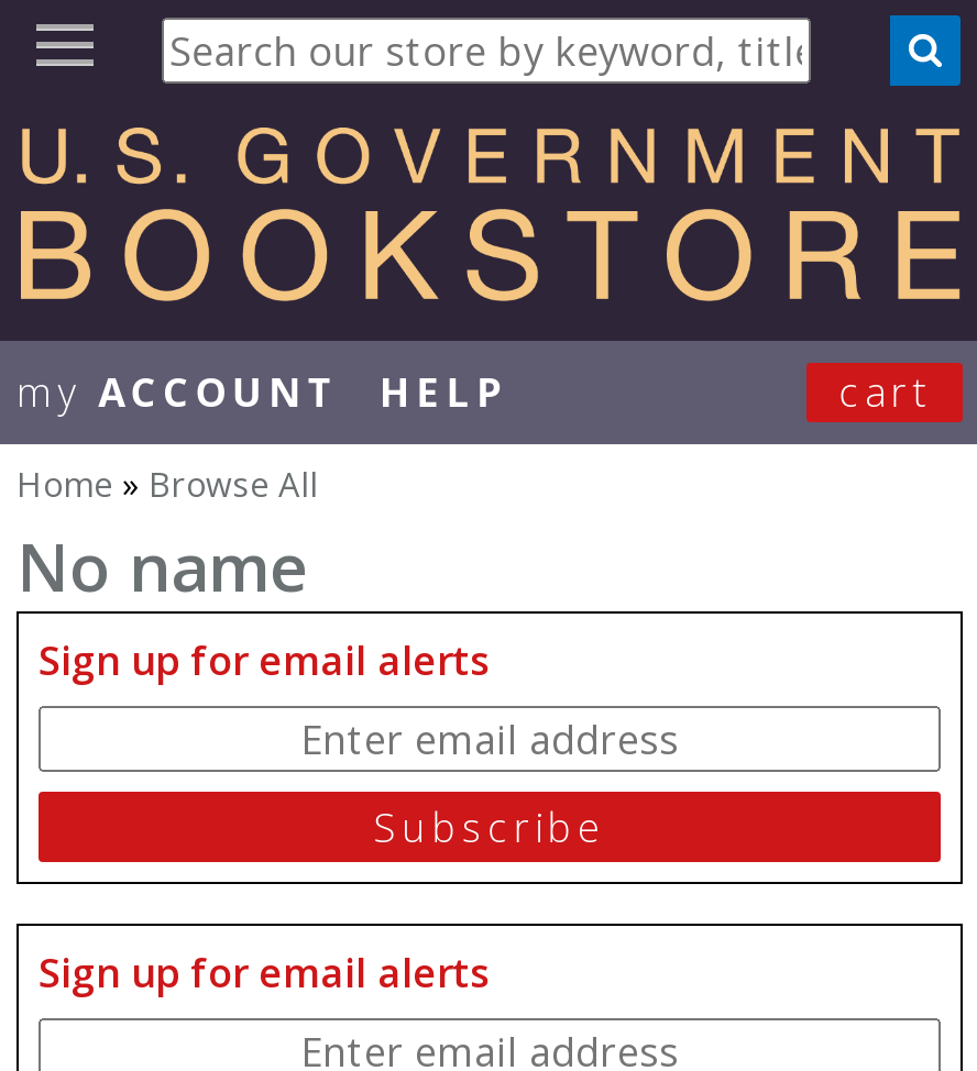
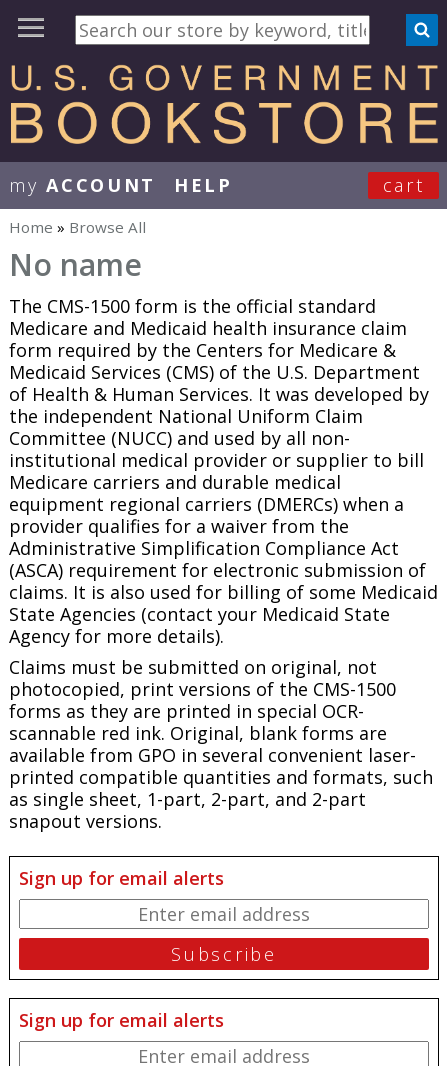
+ The CMS-1500 form is the official standard
+ Medicare and Medicaid health insurance claim
+ form required by the Centers for Medicare &
+ Medicaid Services (CMS) of the U.S. Department
+ of Health & Human Services. It was developed by
+ the independent National Uniform Claim
+ Committee (NUCC) and used by all non-
+ institutional medical provider or supplier to bill
+ Medicare carriers and durable medical
+ equipment regional carriers (DMERCs) when a
+ provider qualifies for a waiver from the
+ Administrative Simplification Compliance Act
+ (ASCA) requirement for electronic submission of
+ claims. It is also used for billing of some Medicaid
+ State Agencies (contact your Medicaid State
+ Agency for more details).
+ Claims must be submitted on original, not
+ photocopied, print versions of the CMS-1500
+ forms as they are printed in special OCR-
+ scannable red ink. Original, blank forms are
+ available from GPO in several convenient laser-
+ printed compatible quantities and formats, such
+ as single sheet, 1-part, 2-part, and 2-part
+ snapout versions.
